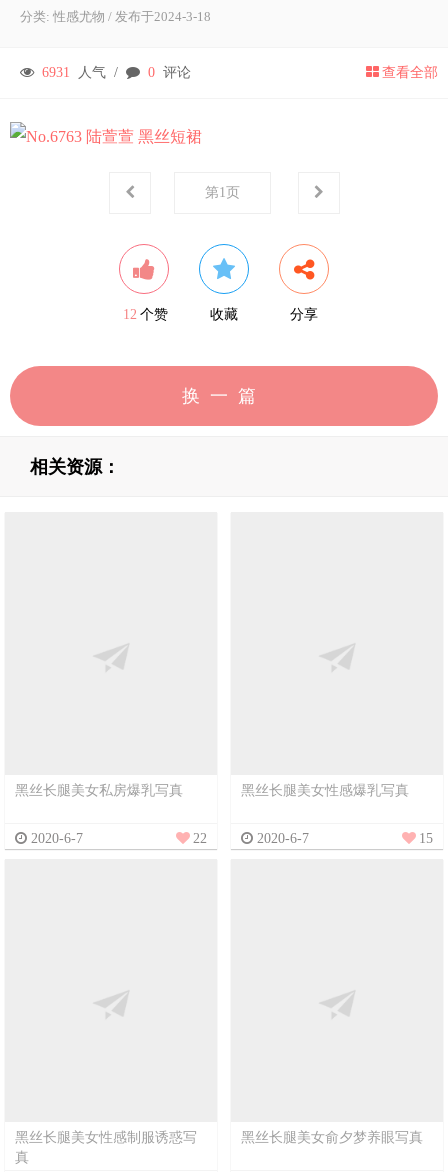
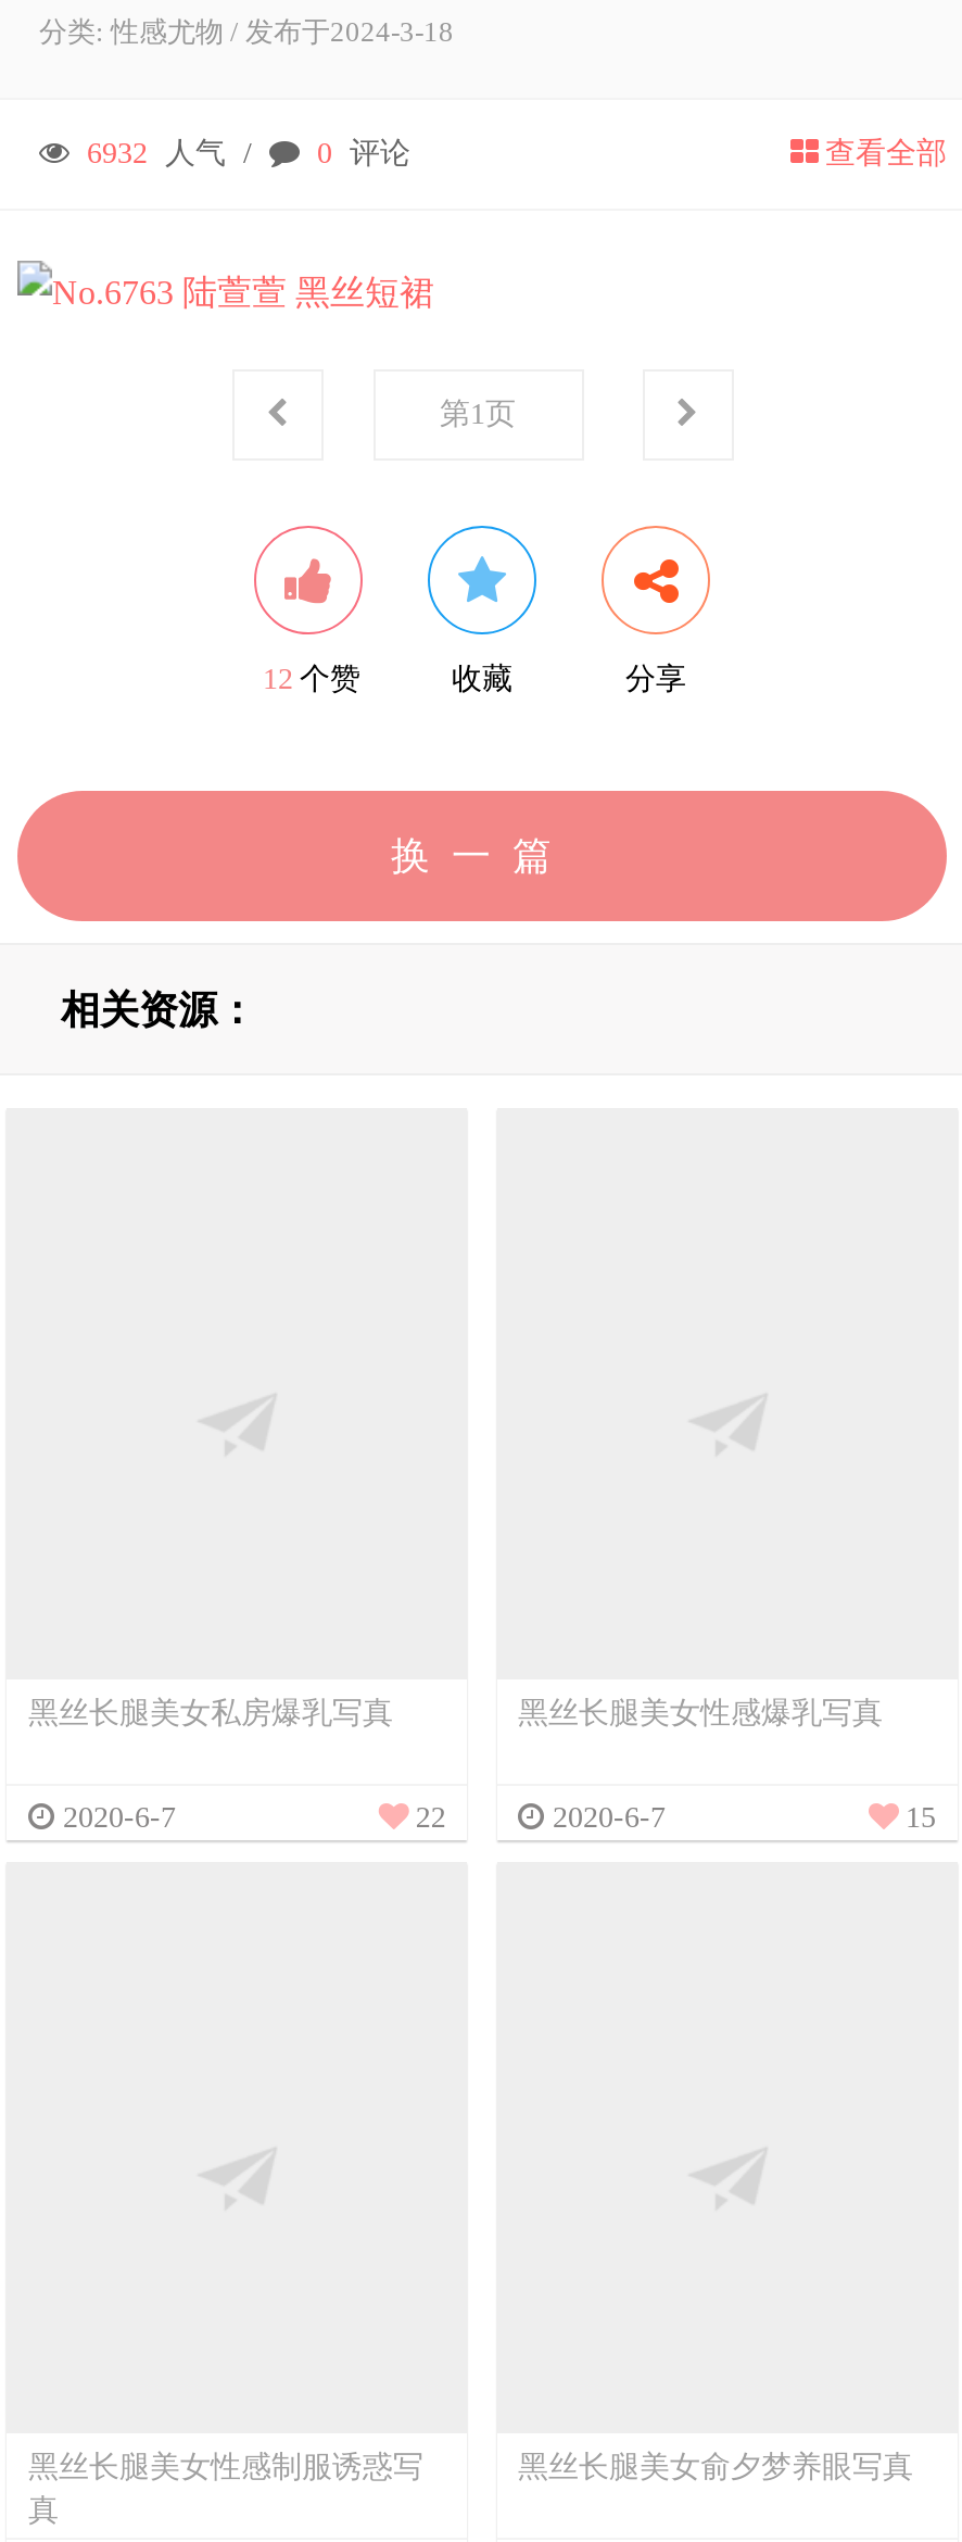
- 6931人气 / 0评论
+ 6932人气 / 0评论
